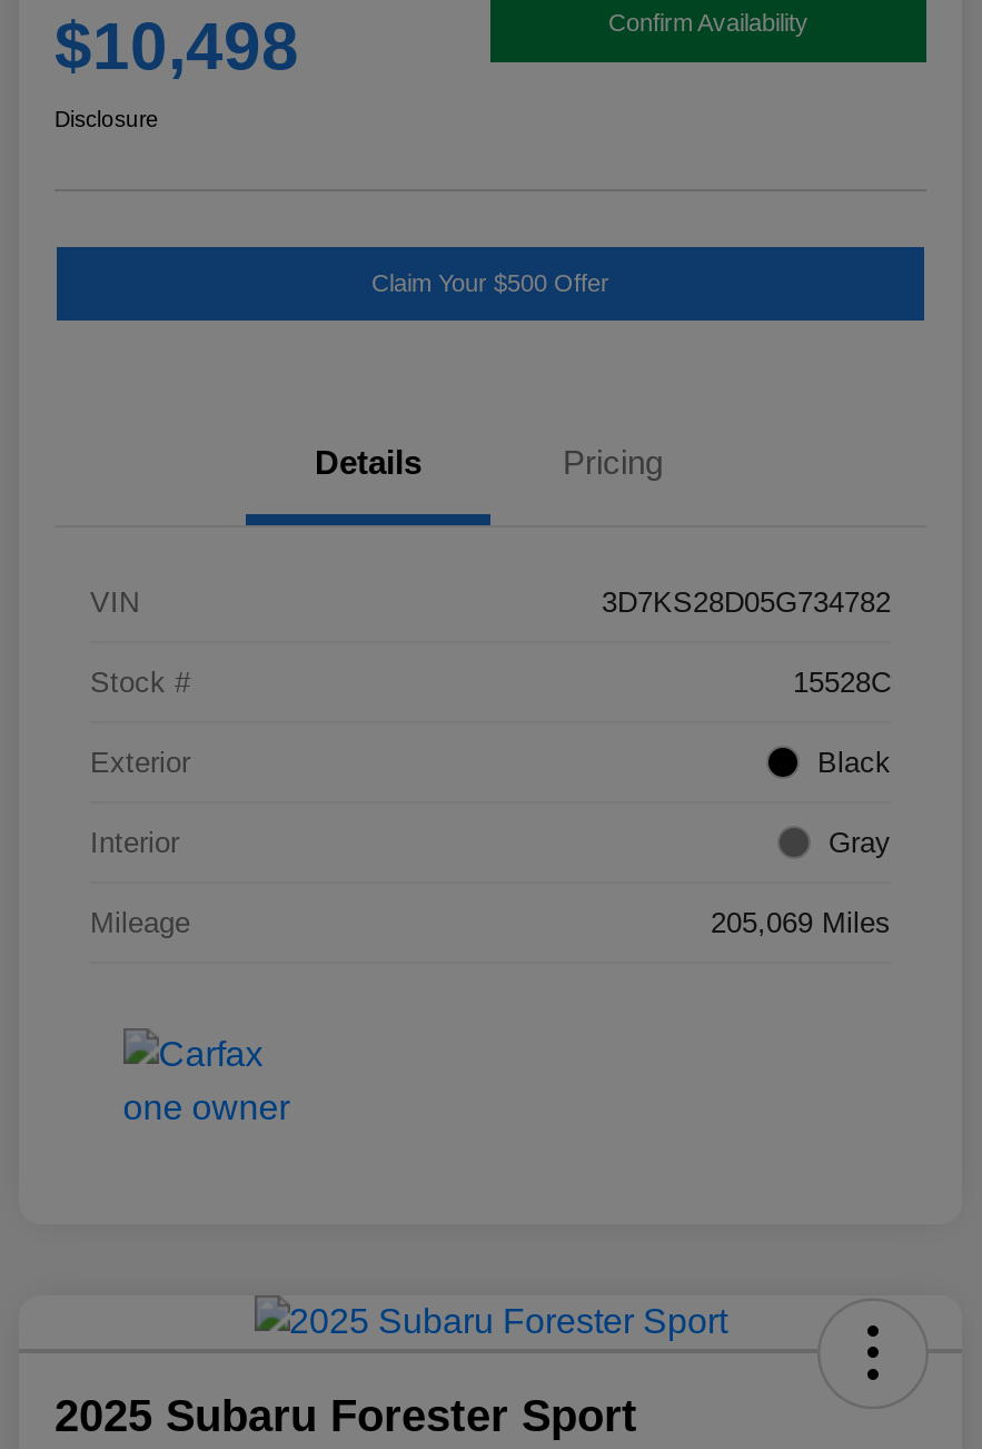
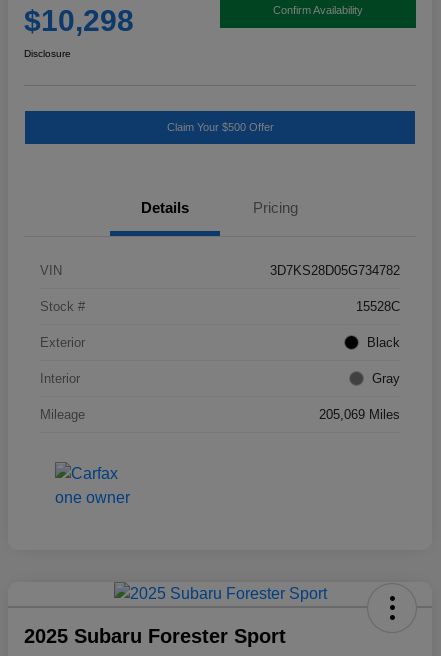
- $10,498
+ $10,298
